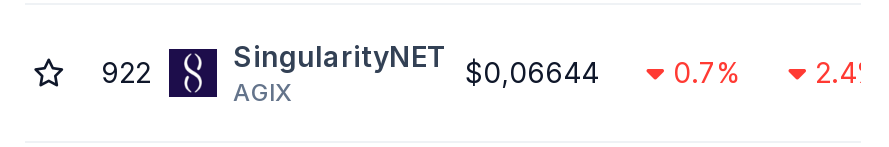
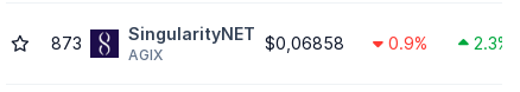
- SingularityNET $0,06644
+ SingularityNET $0,06858

- 922
+ 873

- 0.7%
+ 0.9%

- 2.4%
+ 2.3%
